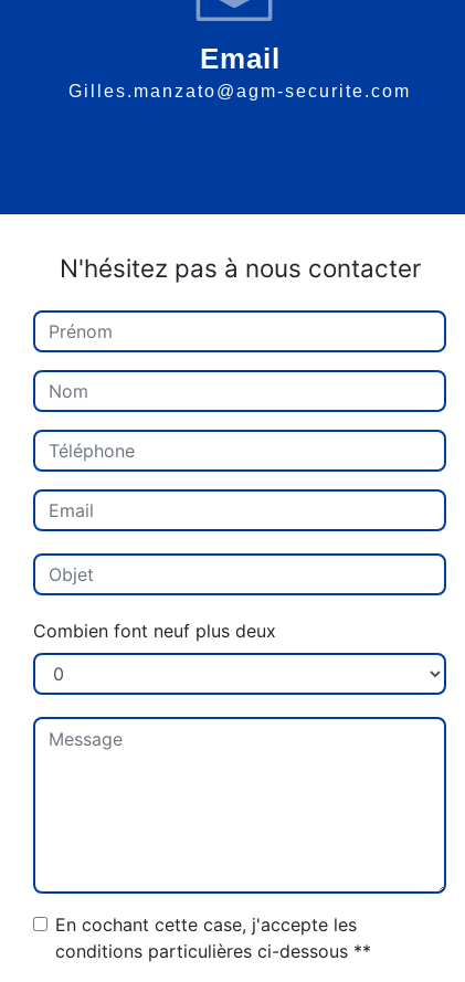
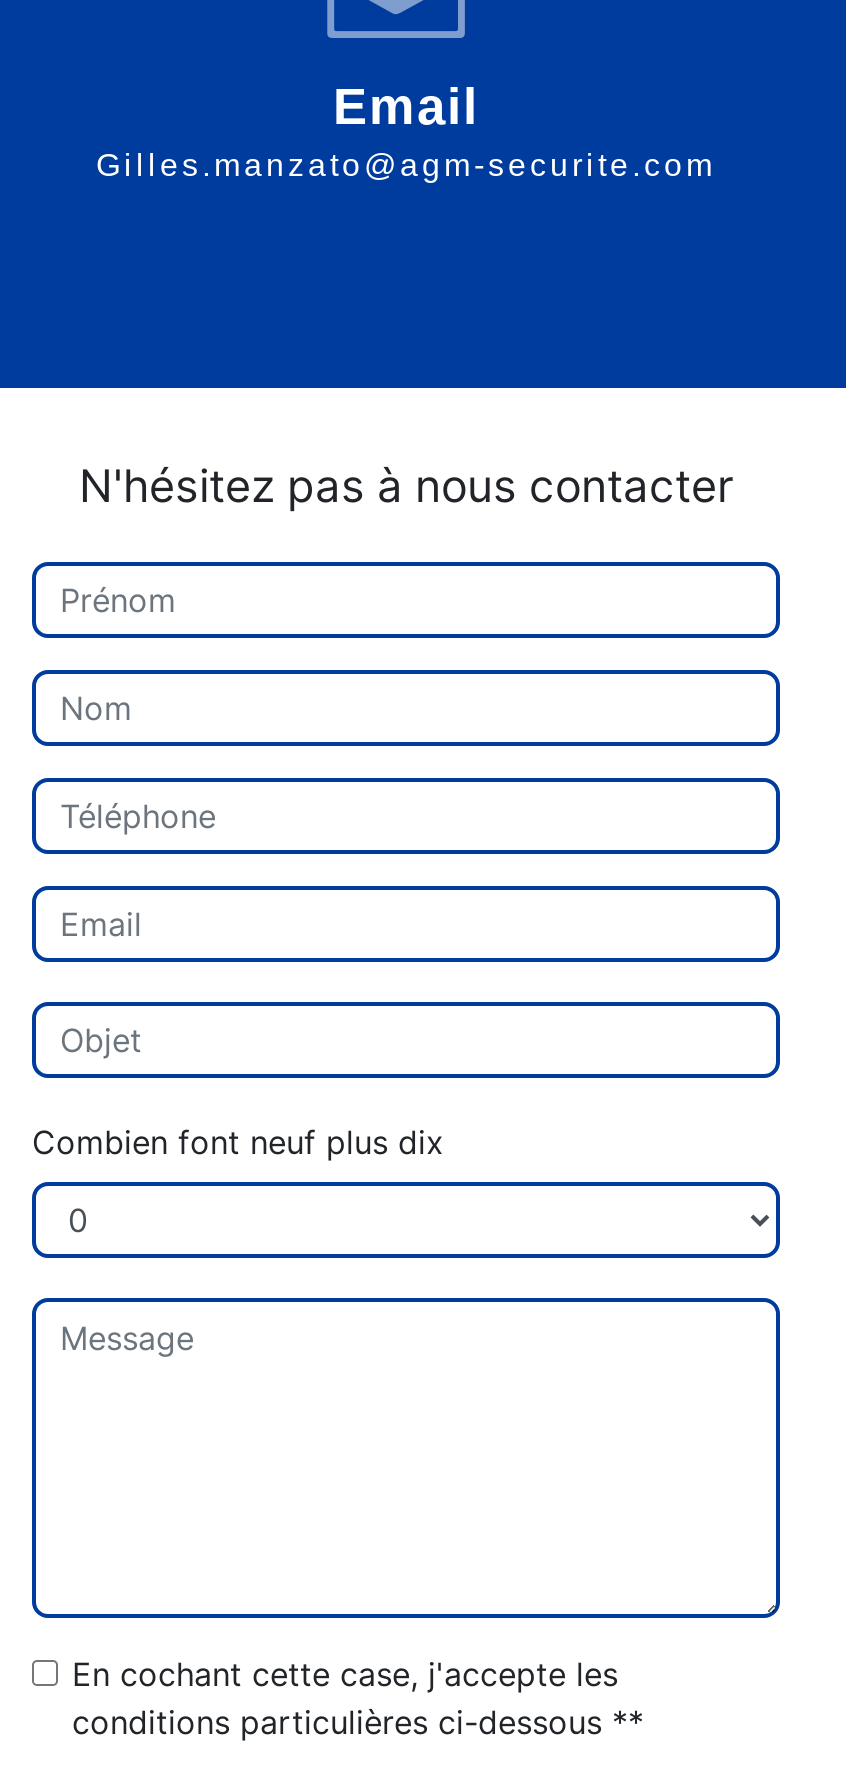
- Combien font neuf plus deux
+ Combien font neuf plus dix
